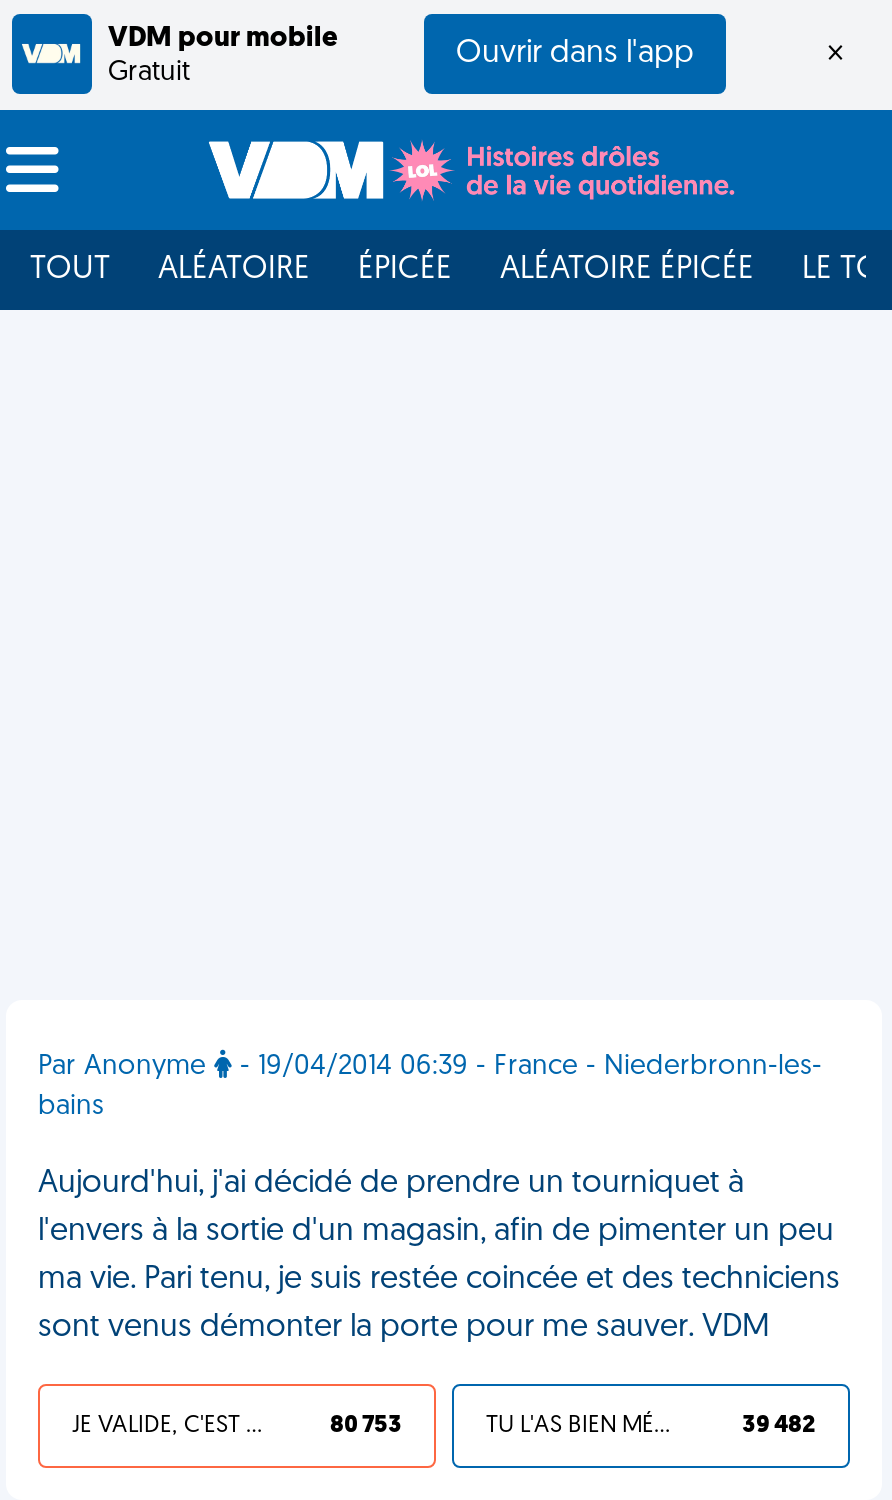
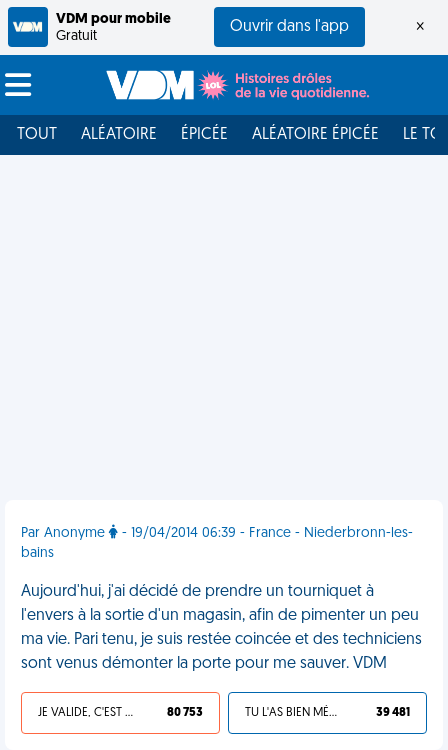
- 39 482
+ 39 481
